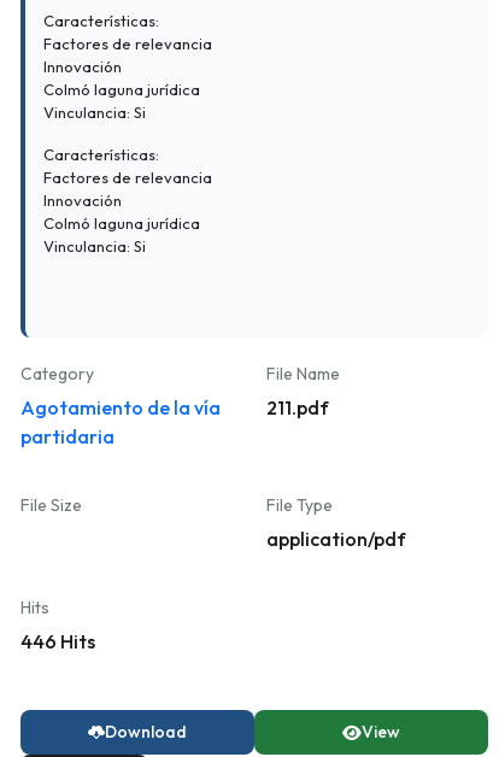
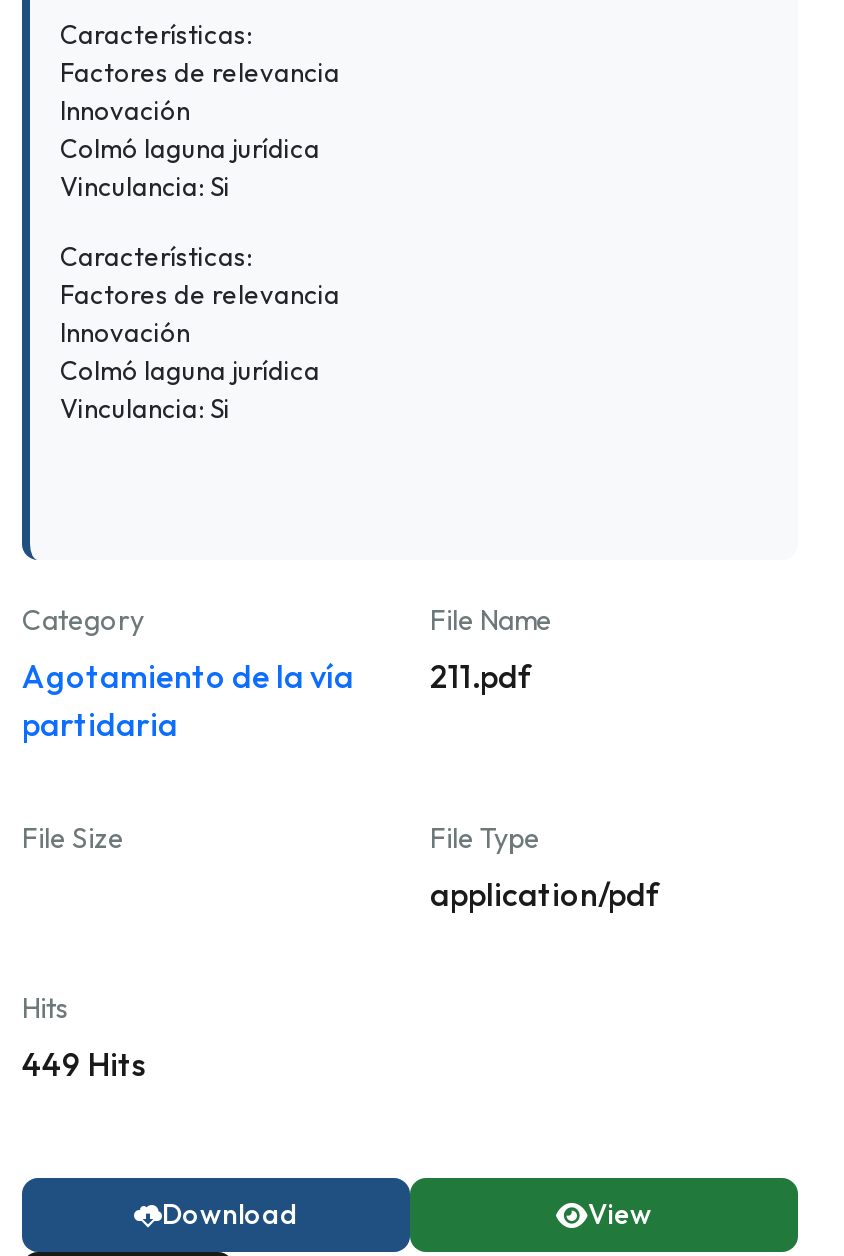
- 446 Hits
+ 449 Hits
